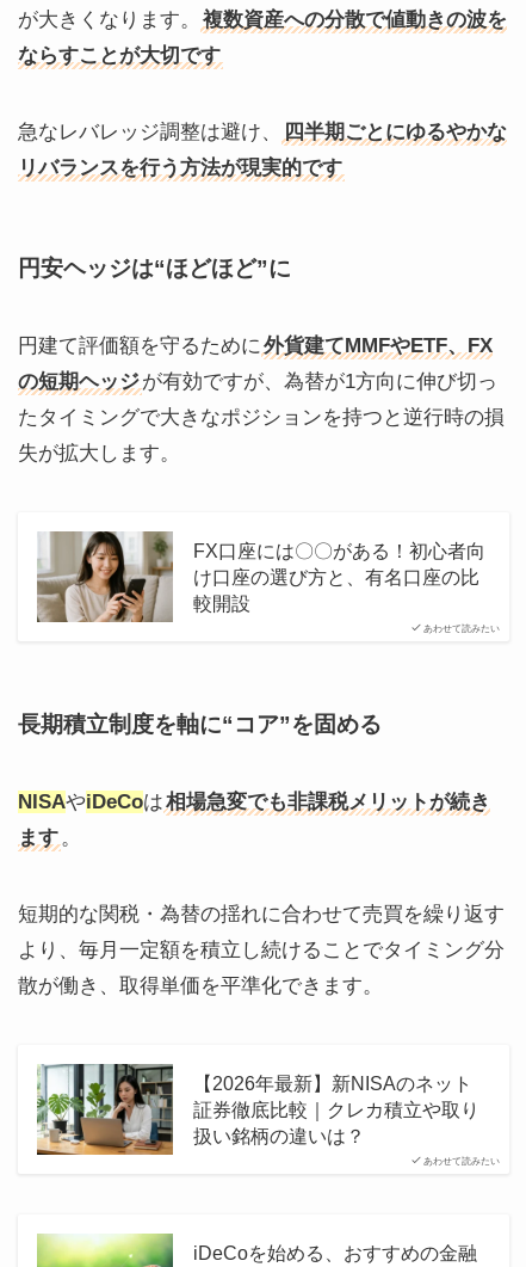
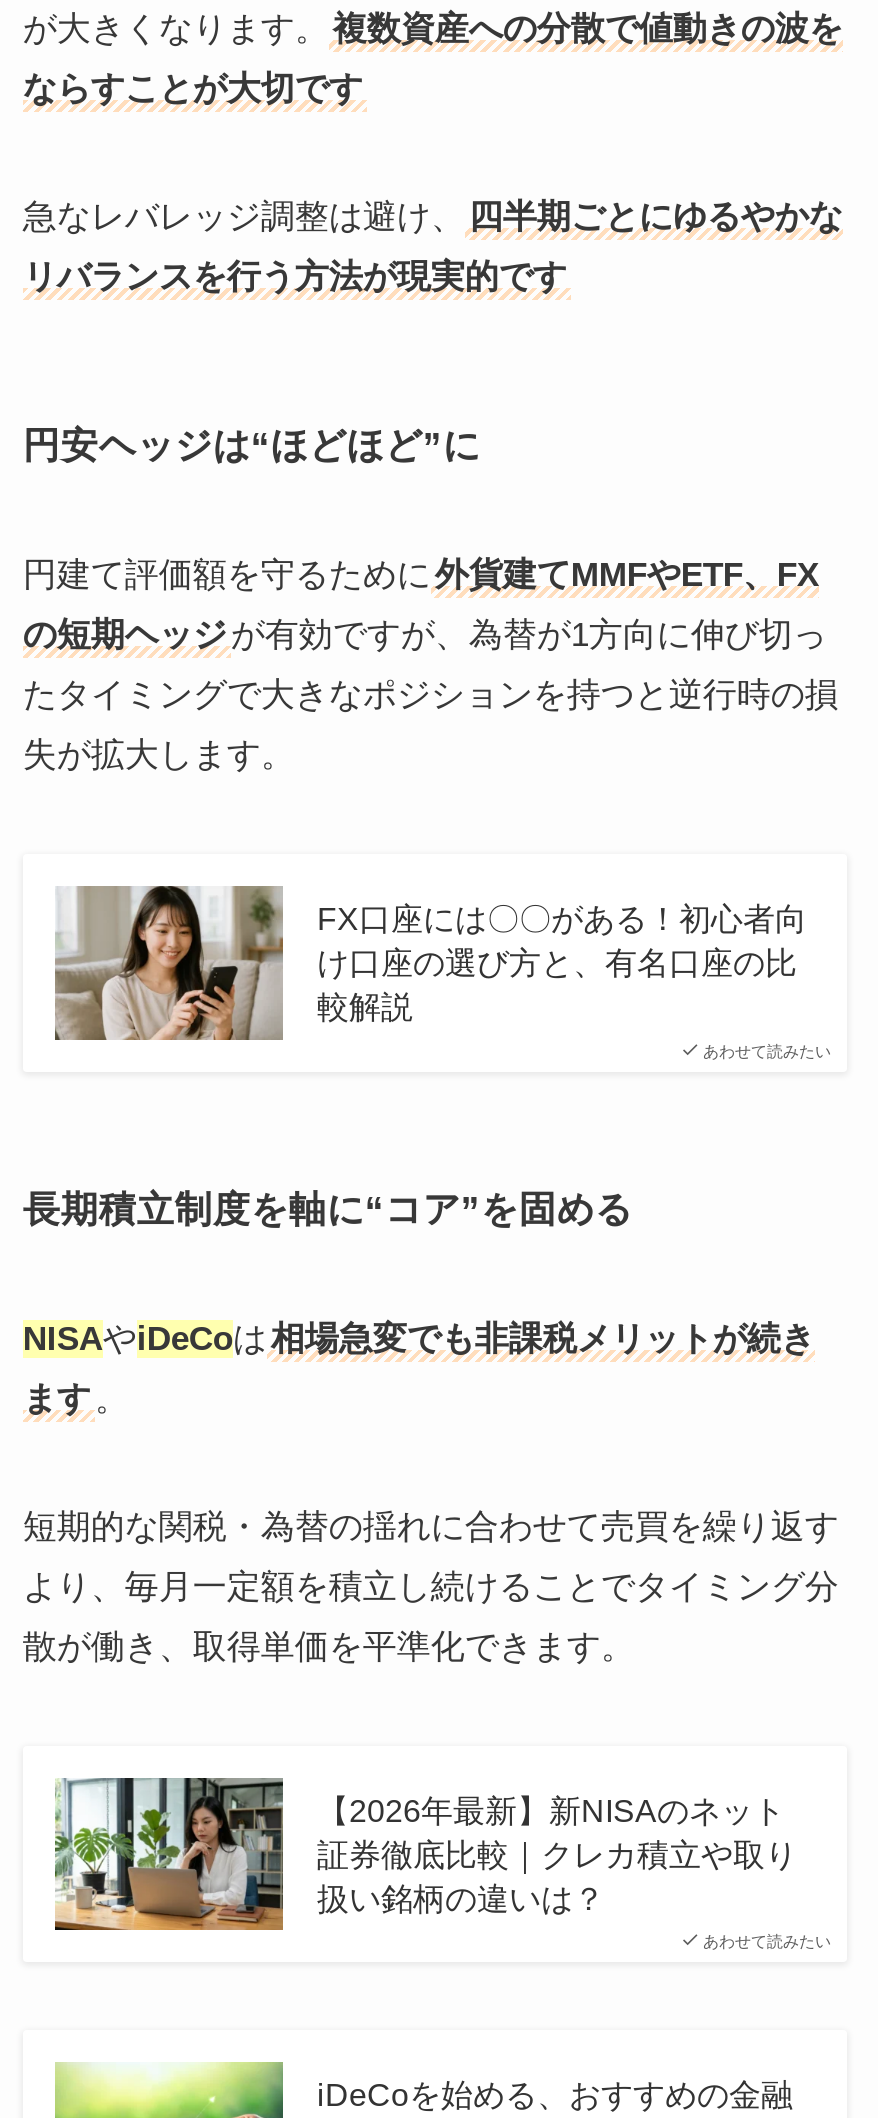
- 較開設
+ 較解説
